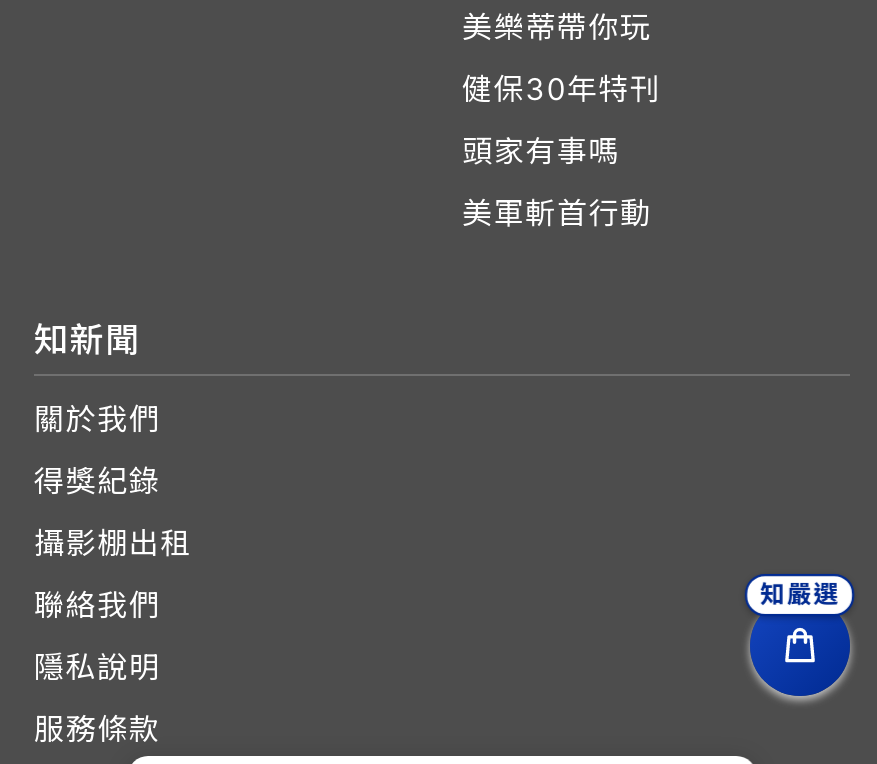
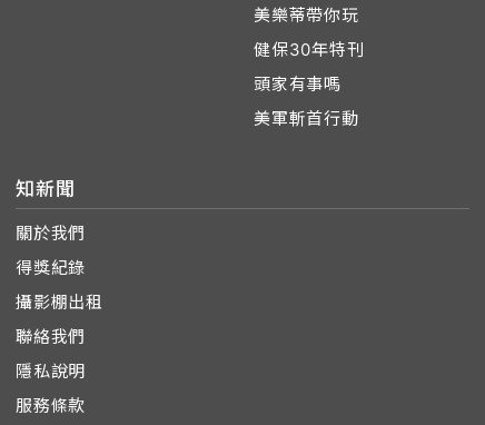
- 知嚴選

- [image]
